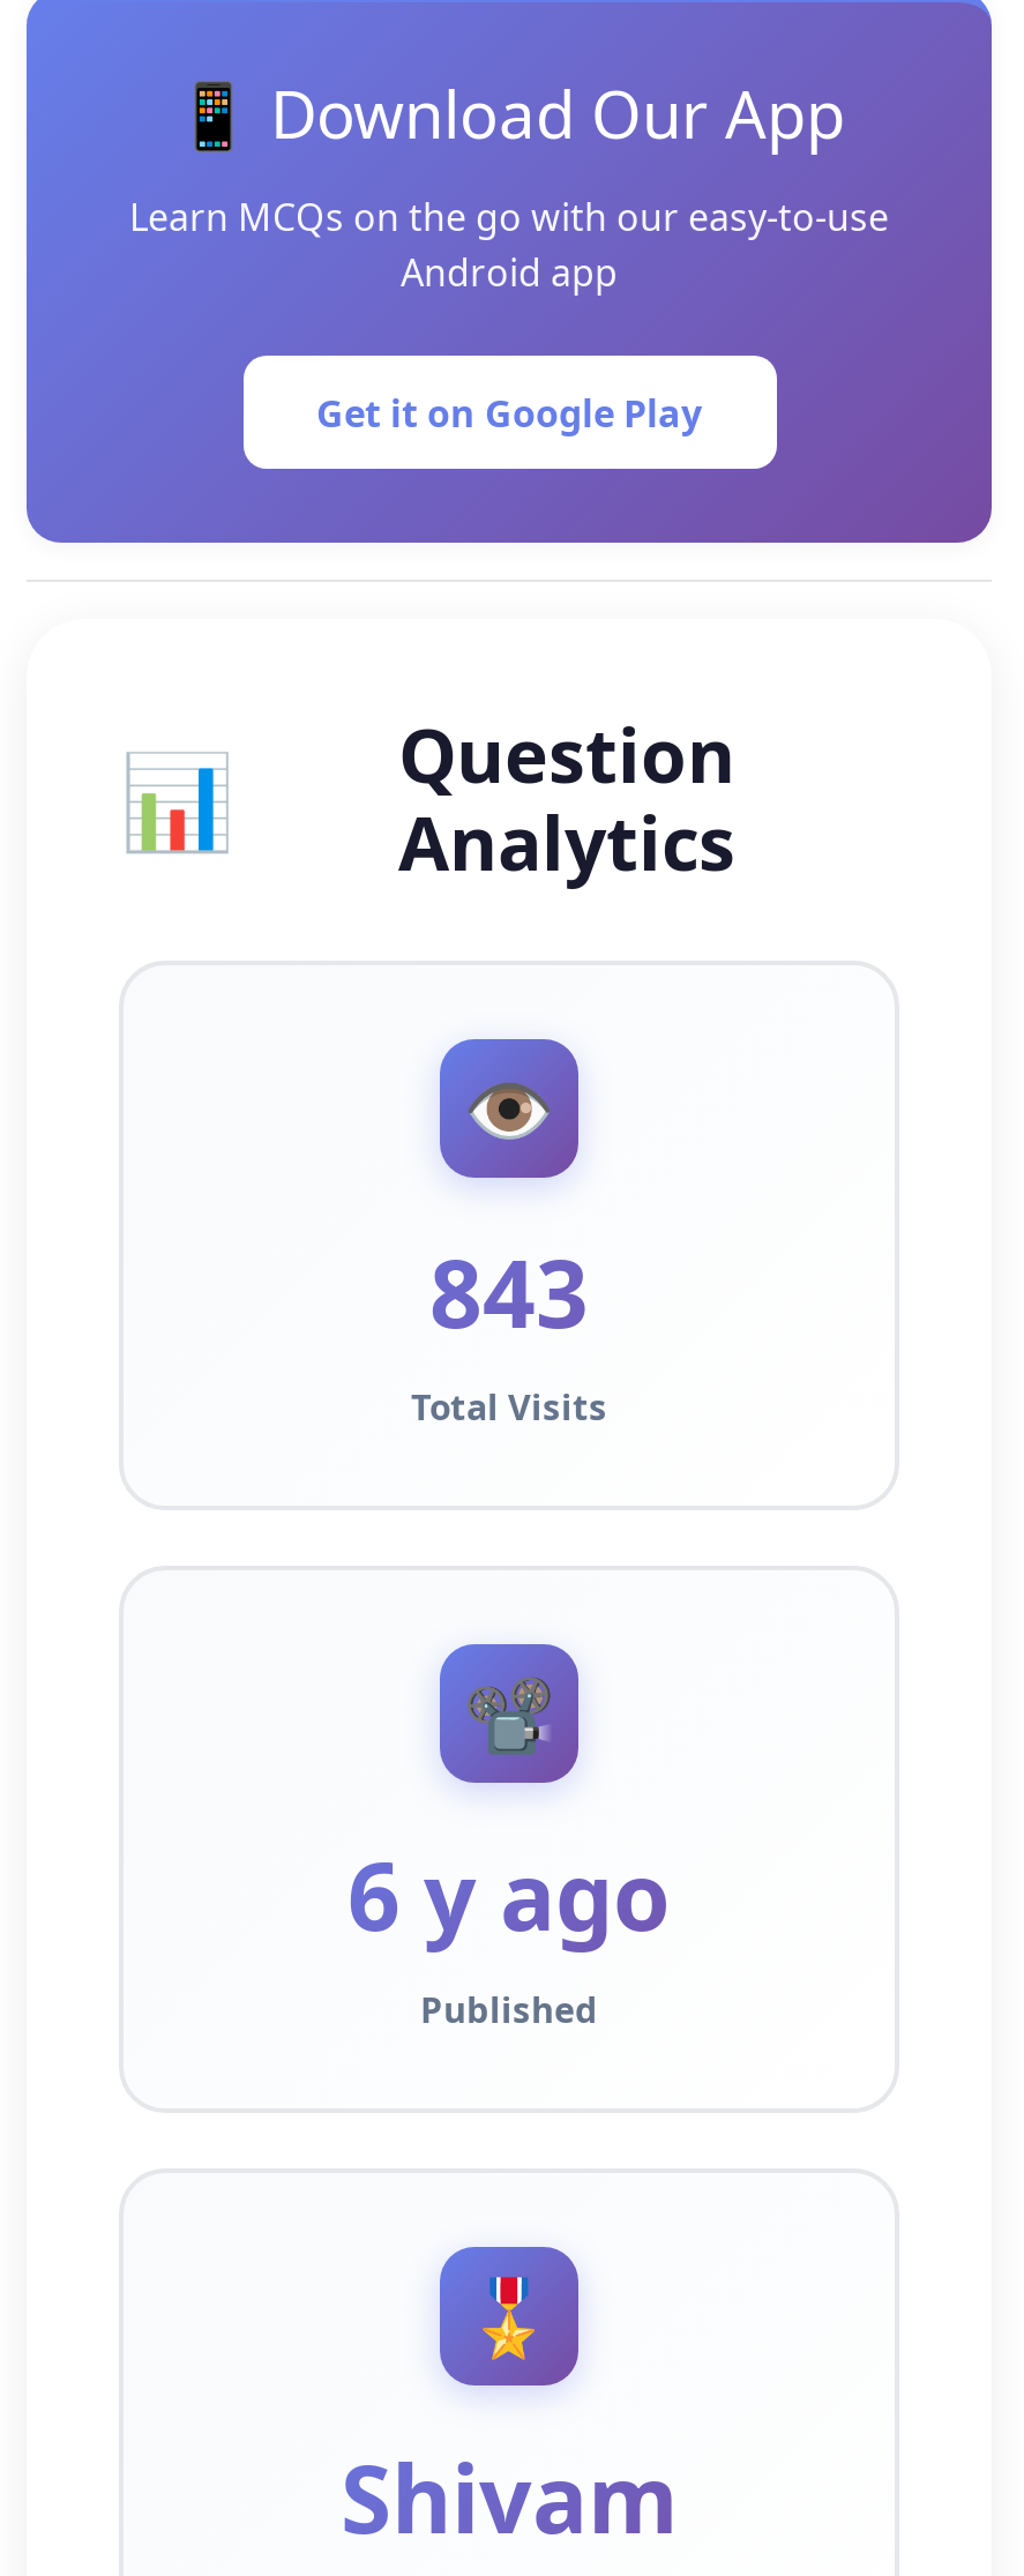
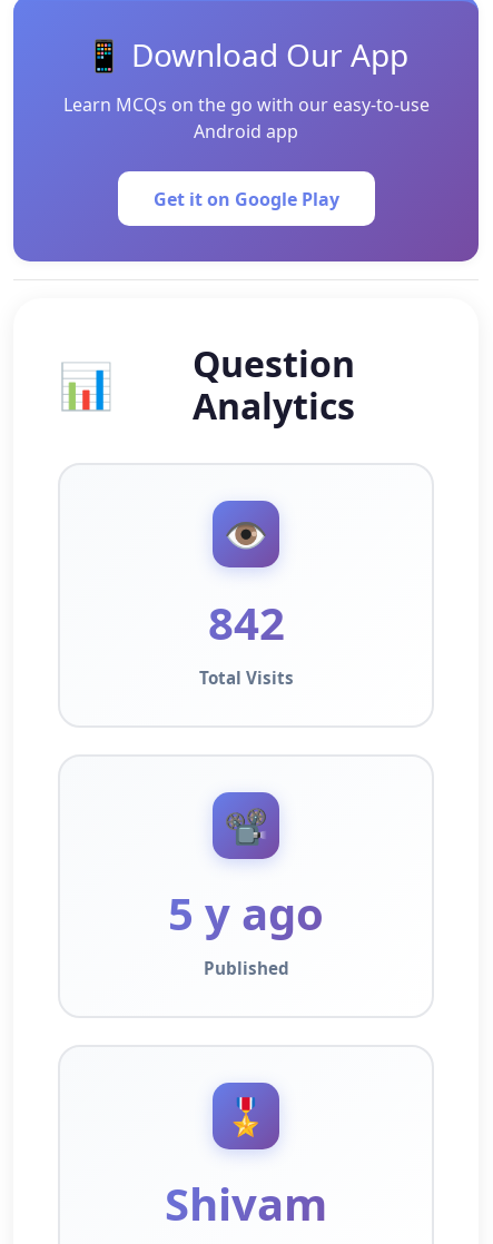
- 843
+ 842

- 6 y ago
+ 5 y ago
